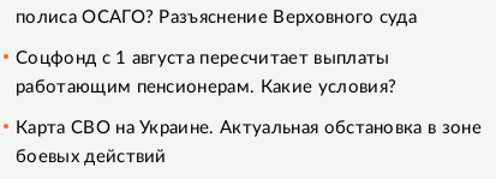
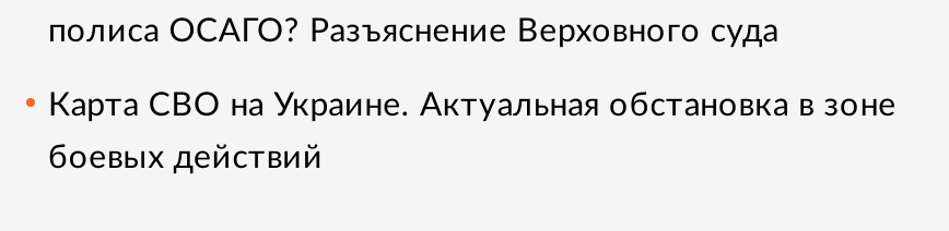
- Соцфонд с 1 августа пересчитает выплаты
- работающим пенсионерам. Какие условия?
